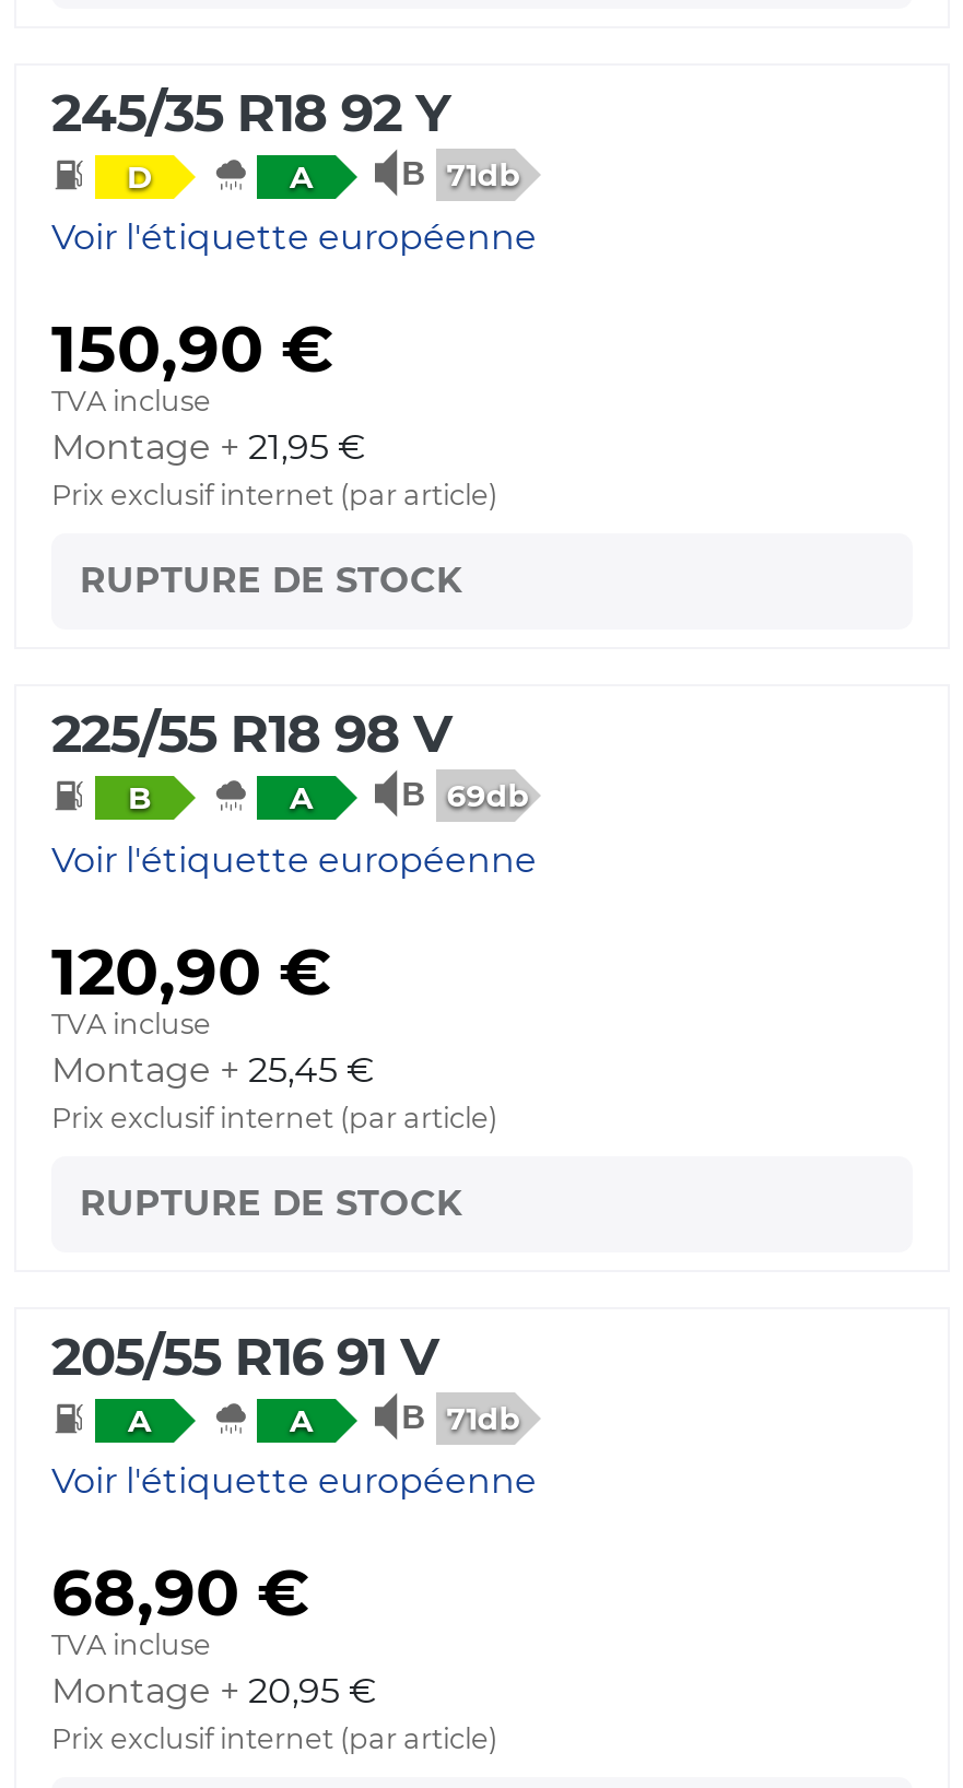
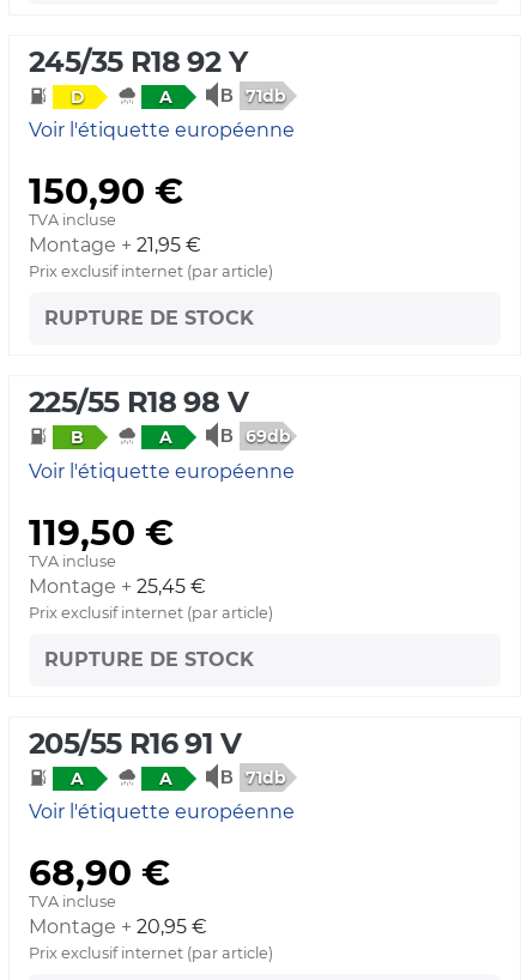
- 120,90 €
+ 119,50 €
